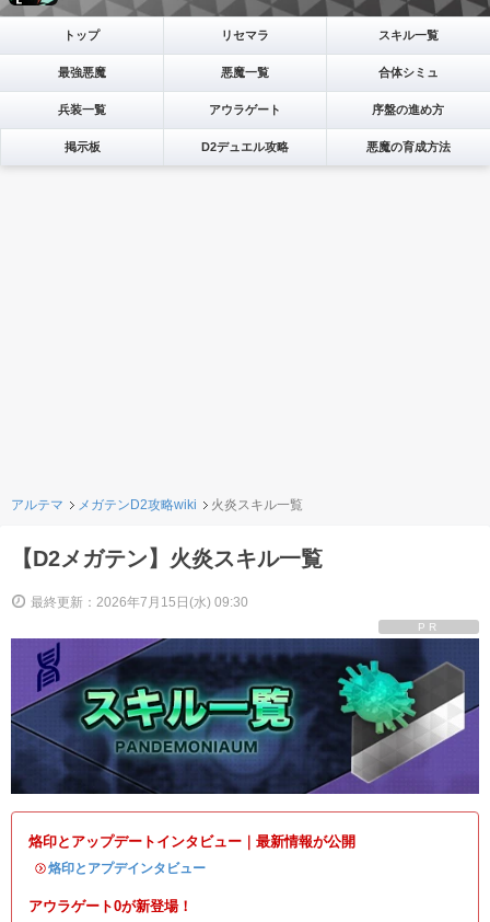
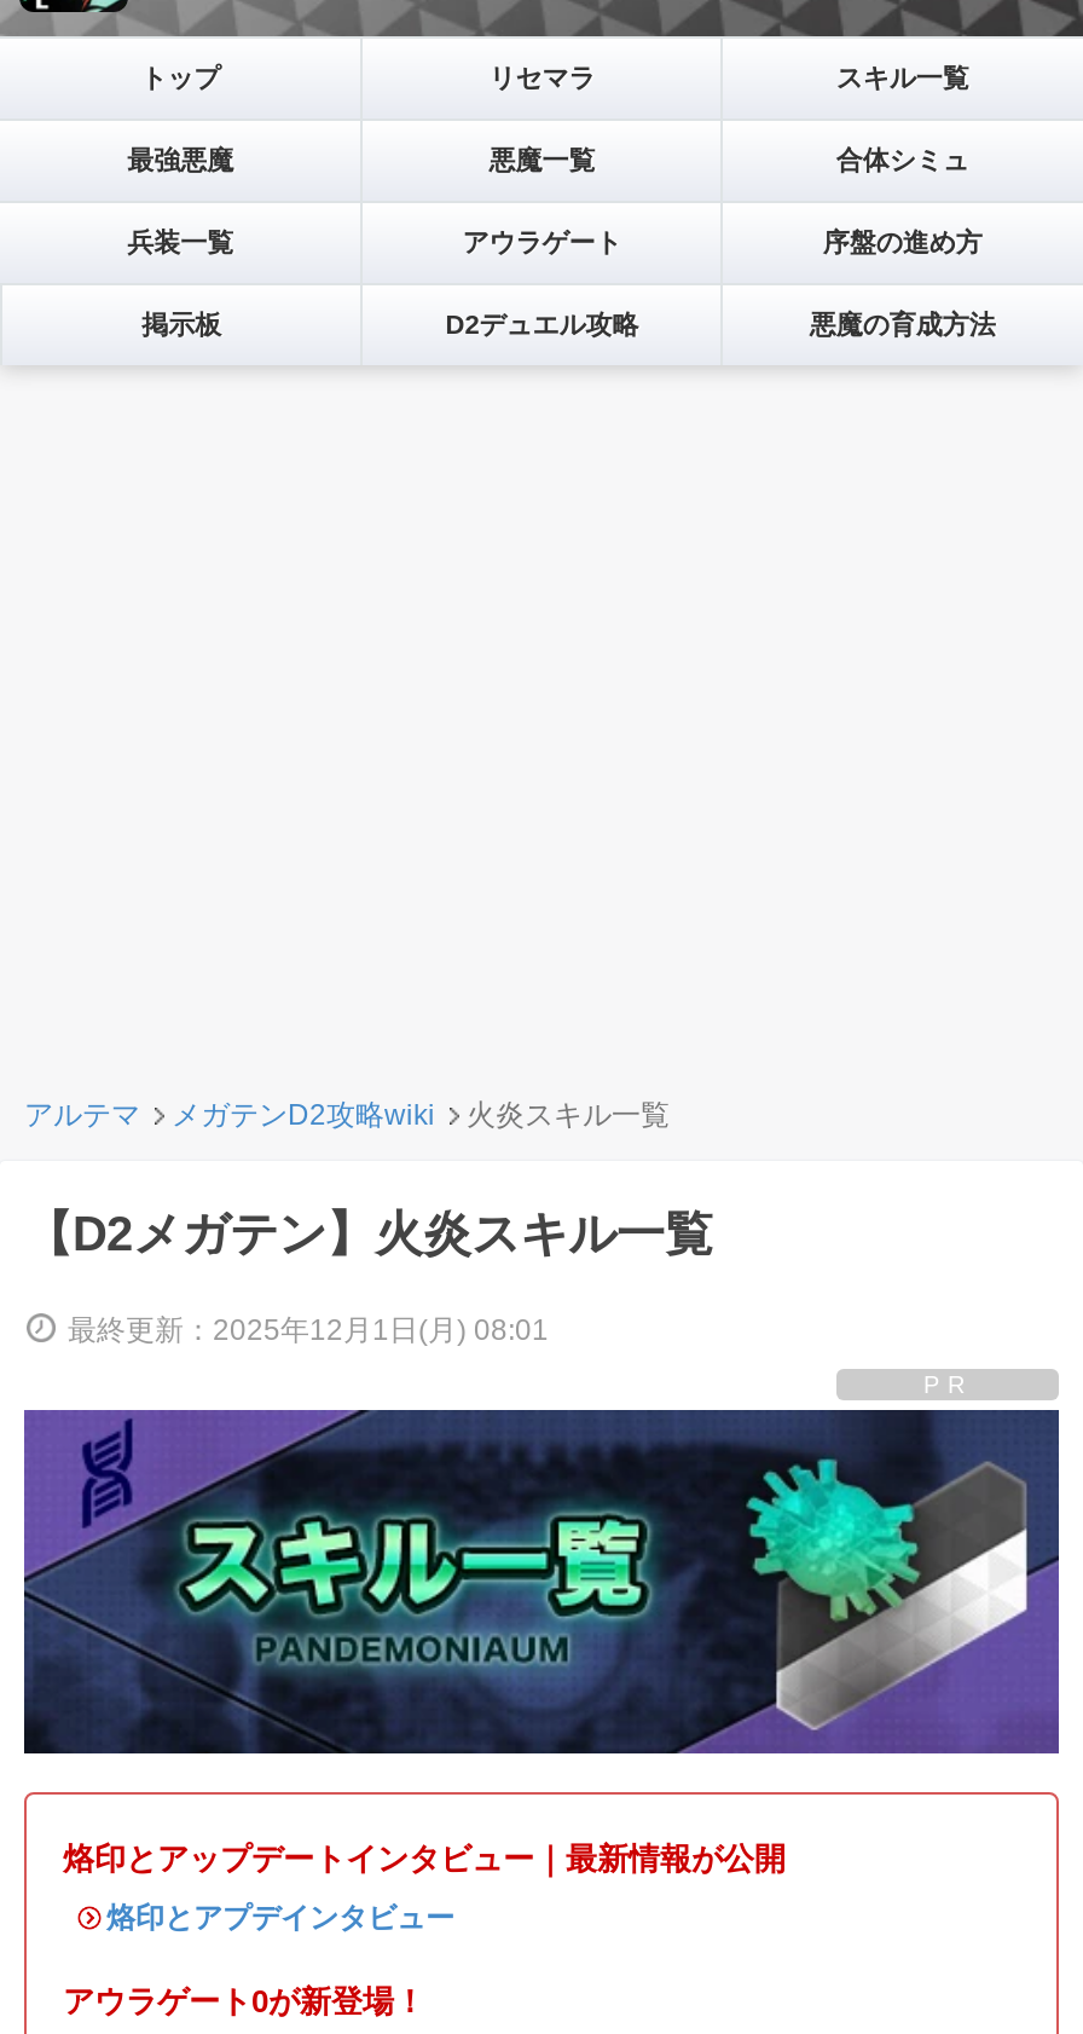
- 最終更新：2026年7月15日(水) 09:30
+ 最終更新：2025年12月1日(月) 08:01
